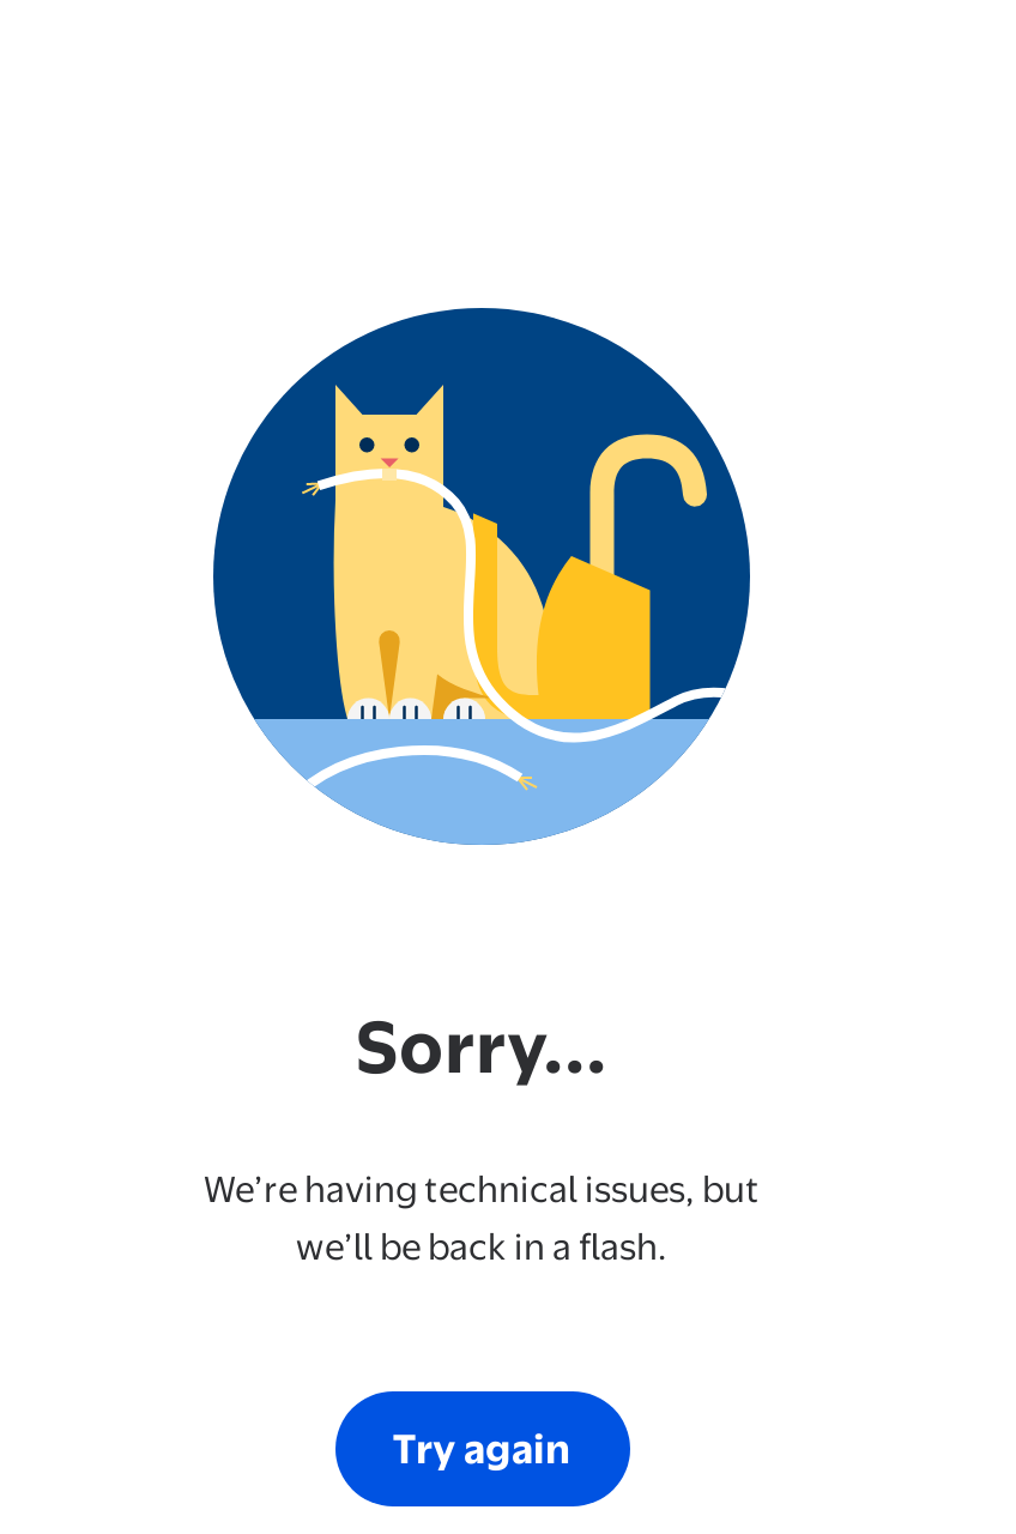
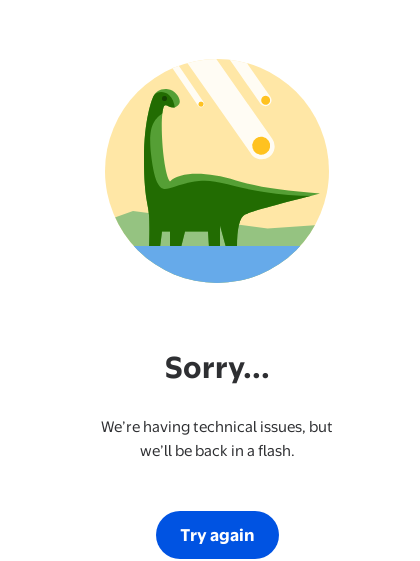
- [image]
+ [image]
